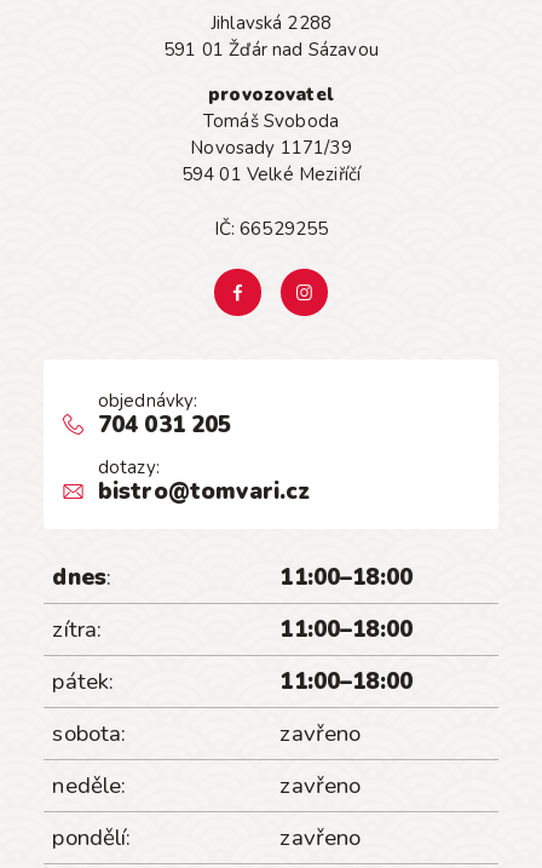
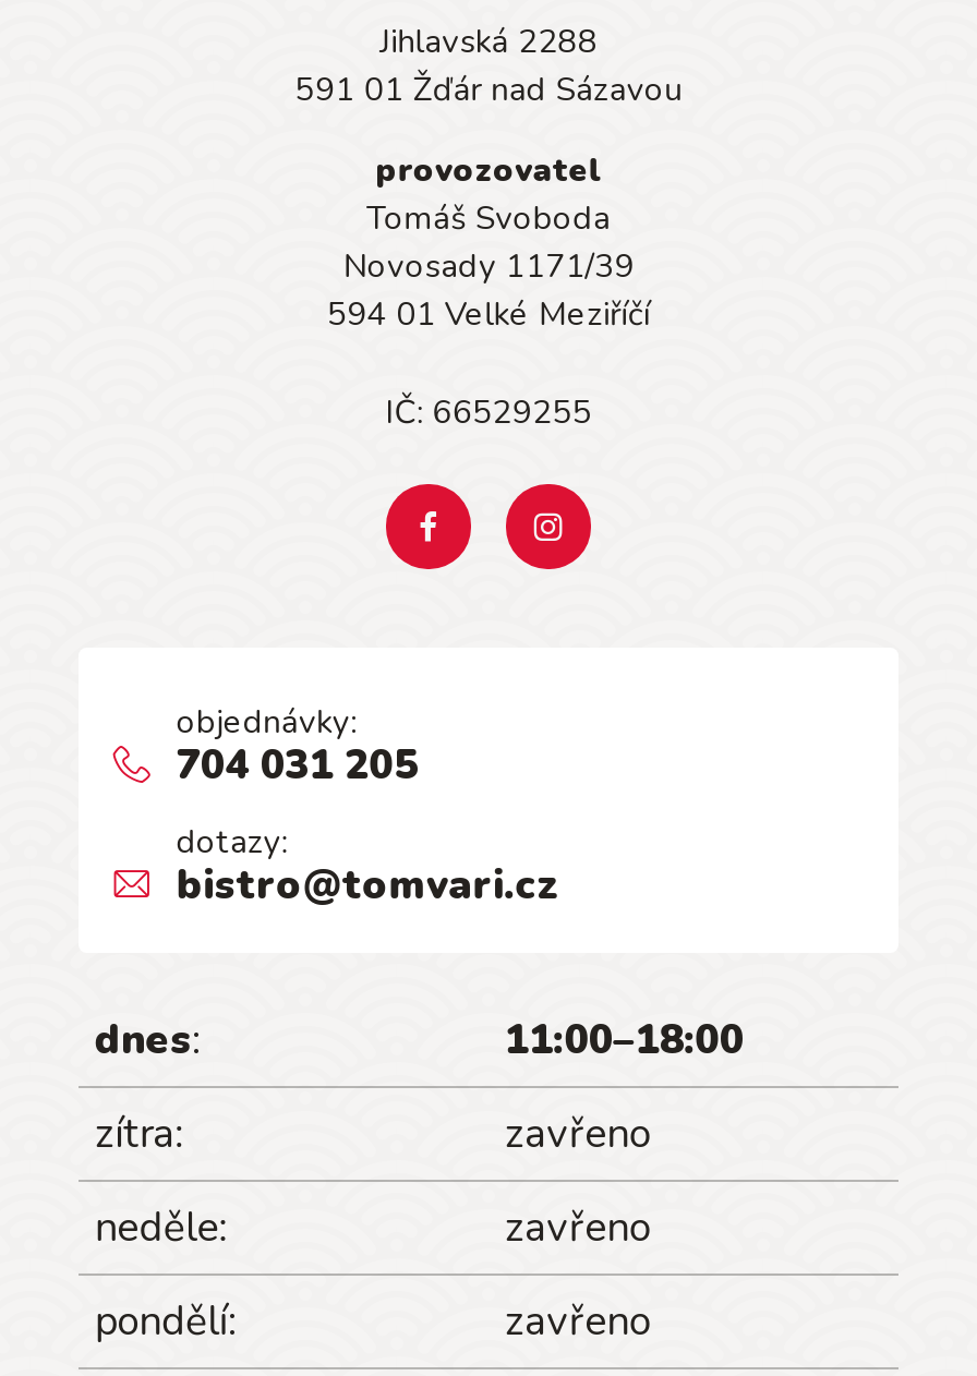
- 11:00–18:00
- pátek:
- 11:00–18:00
- sobota:
